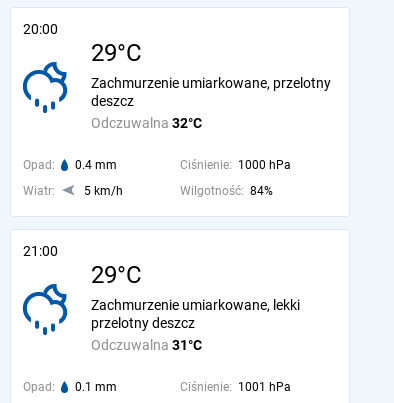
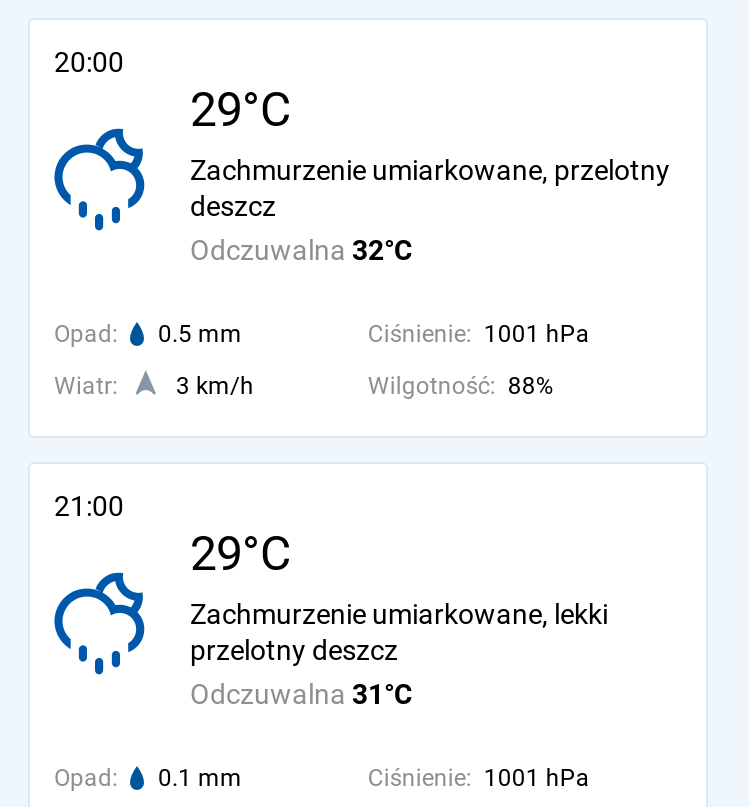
- Opad: 0.4 mm
+ Opad: 0.5 mm

- Ciśnienie: 1000 hPa
+ Ciśnienie: 1001 hPa

- 5 km/h
+ 3 km/h

- Wilgotność: 84%
+ Wilgotność: 88%
